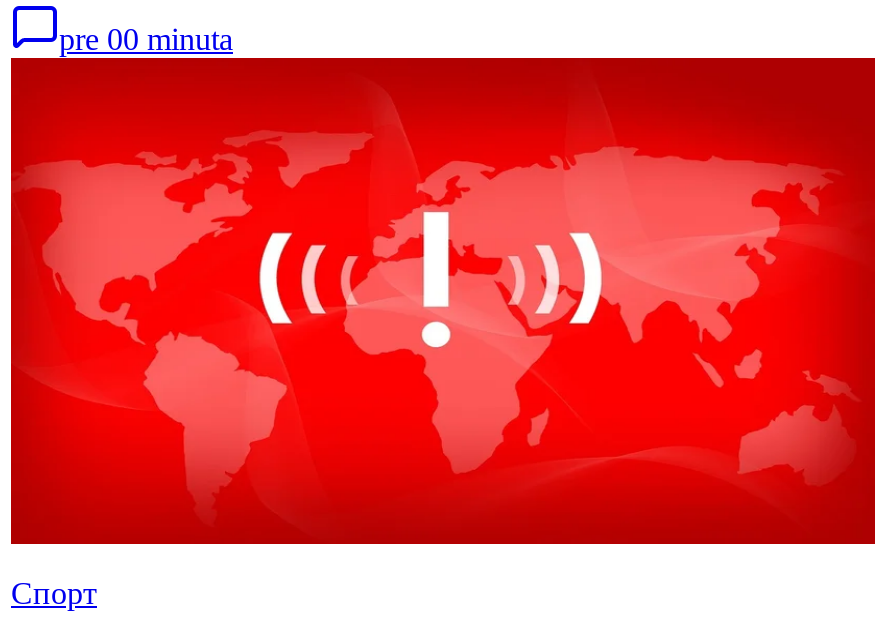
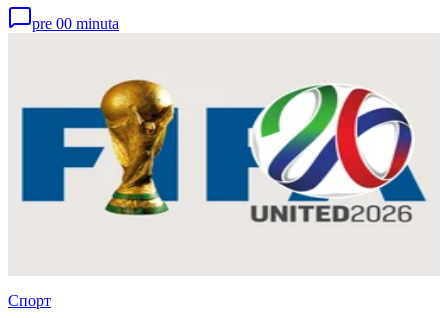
- [image]
+ [image]
